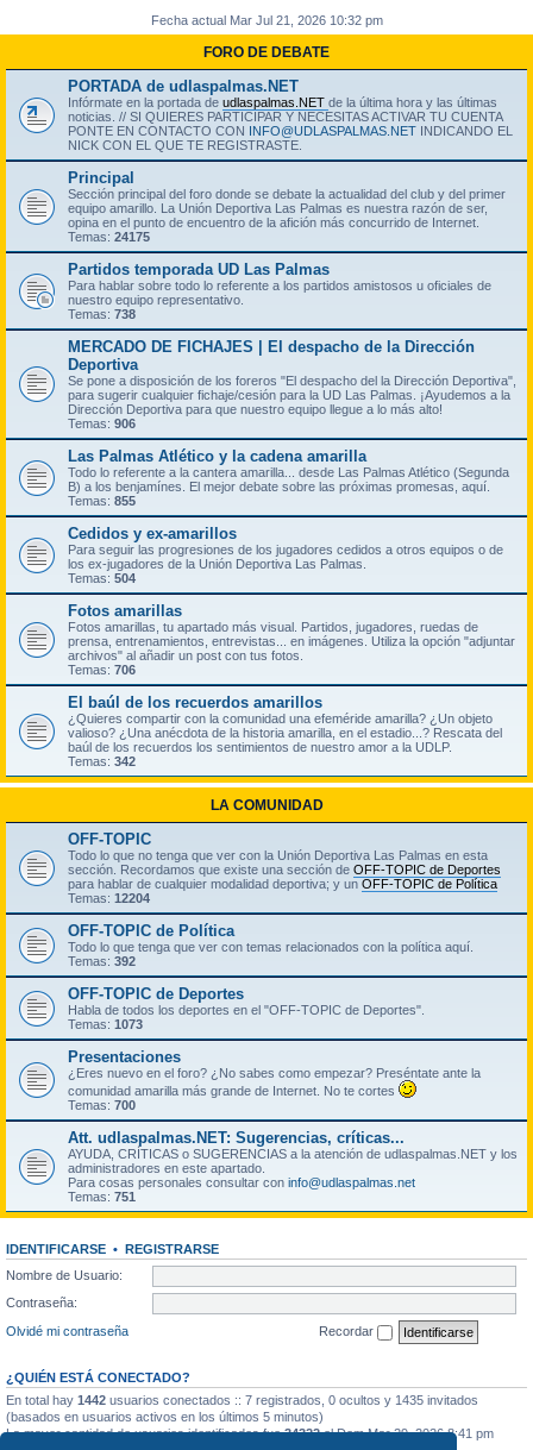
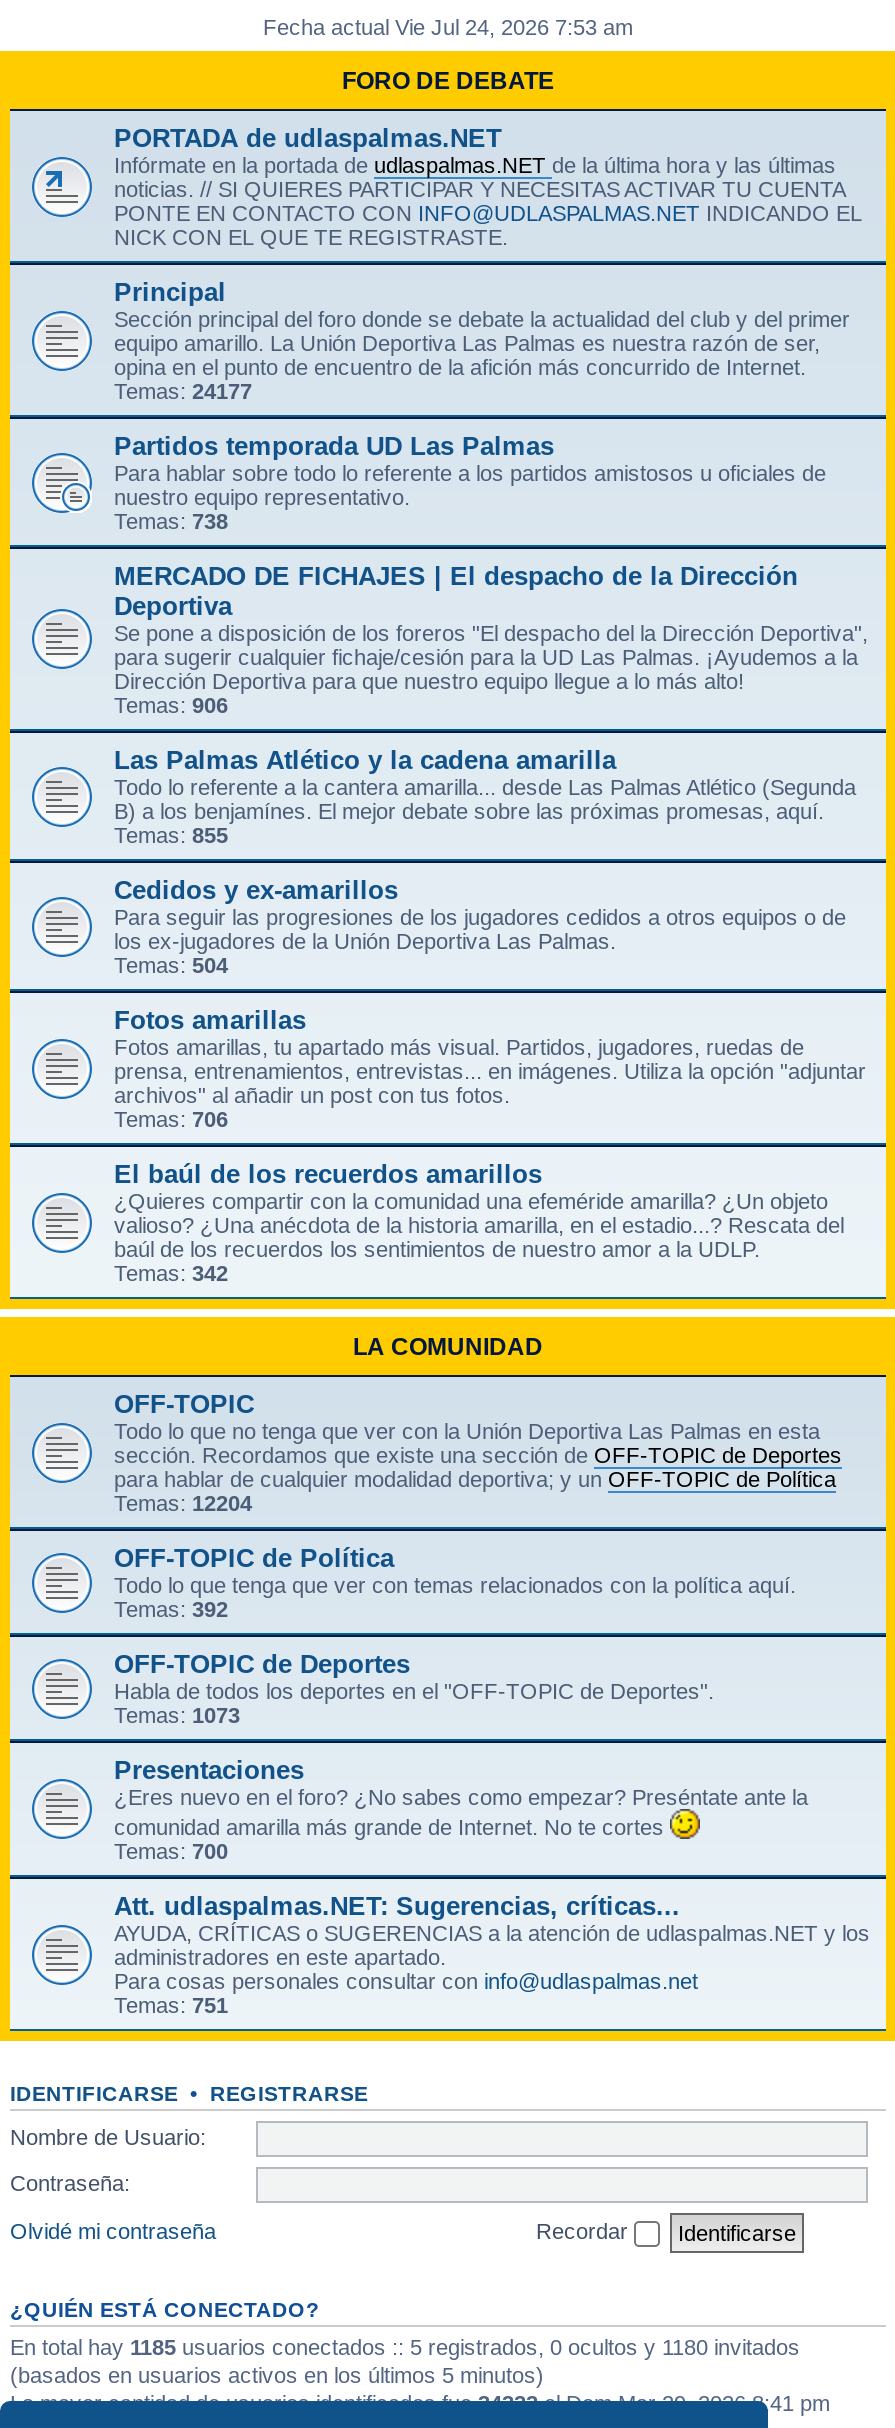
- Fecha actual Mar Jul 21, 2026 10:32 pm
+ Fecha actual Vie Jul 24, 2026 7:53 am

- Temas: 24175
+ Temas: 24177

- En total hay 1442 usuarios conectados :: 7 registrados, 0 ocultos y 1435 invitados
+ En total hay 1185 usuarios conectados :: 5 registrados, 0 ocultos y 1180 invitados
